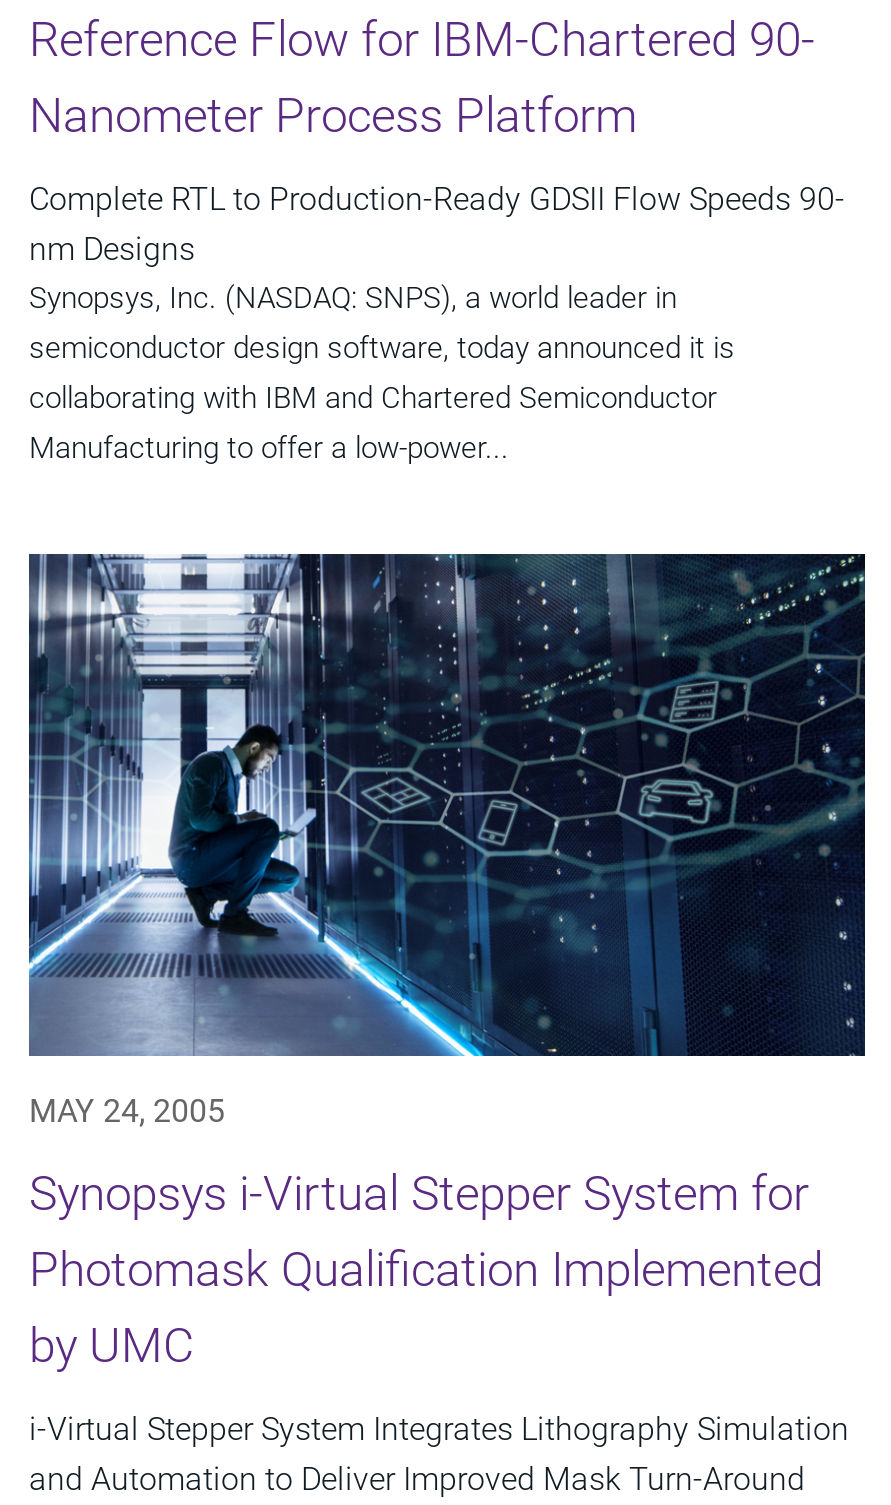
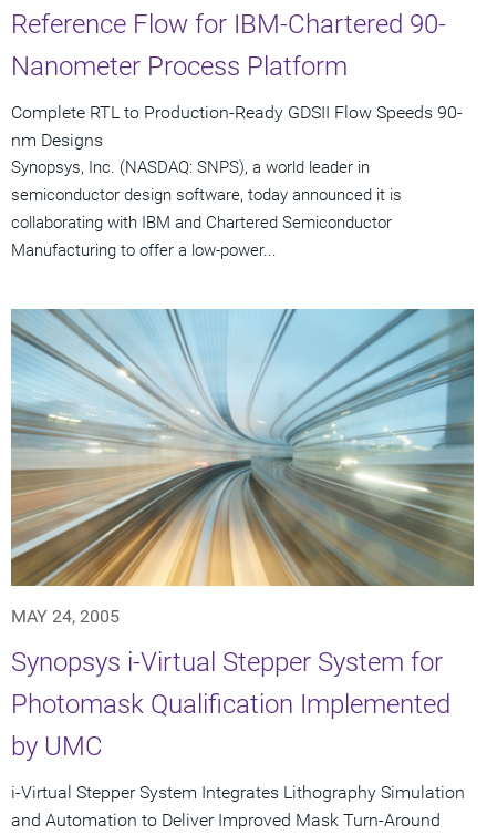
- [image]
+ [image]
